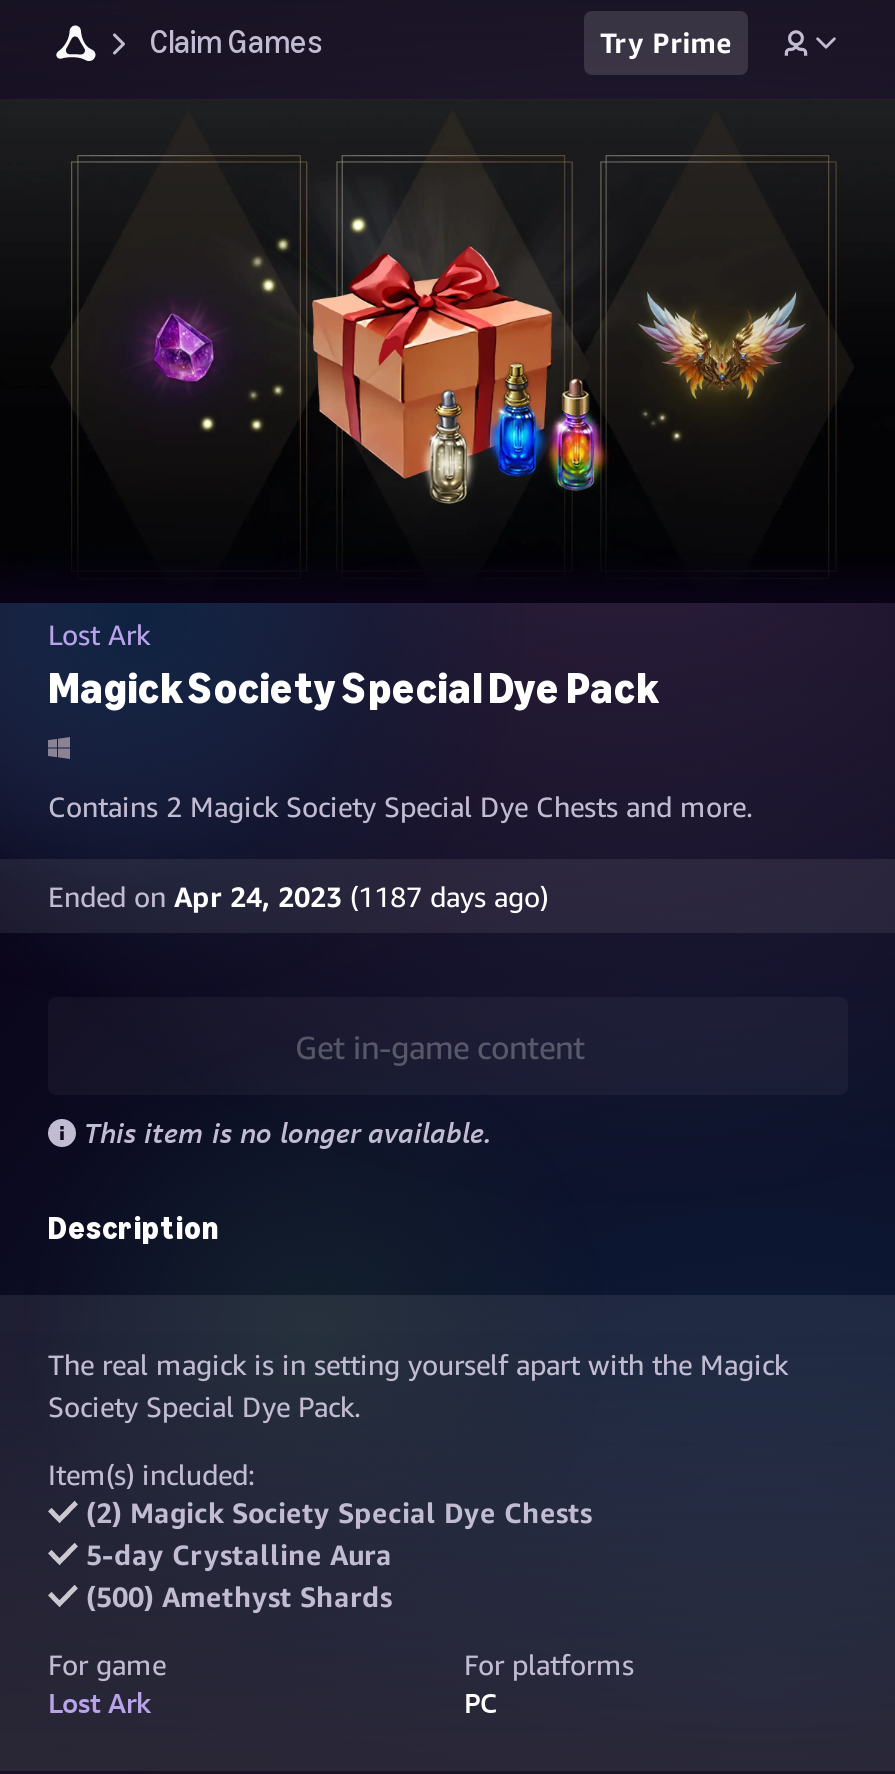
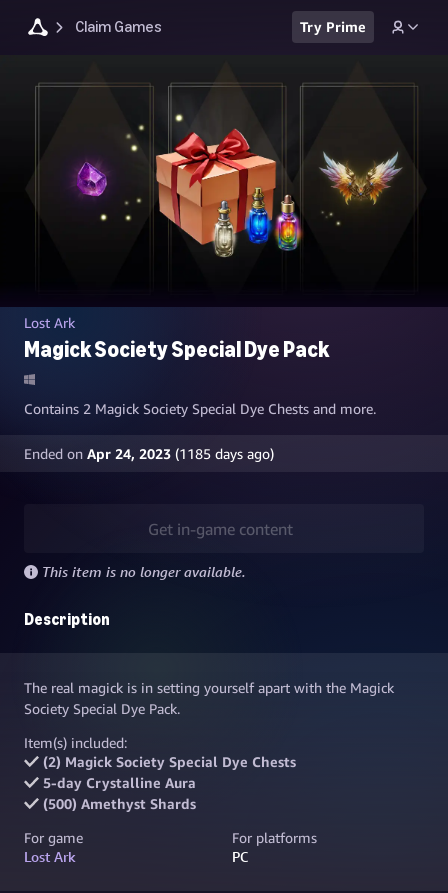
- Ended on Apr 24, 2023 (1187 days ago)
+ Ended on Apr 24, 2023 (1185 days ago)
